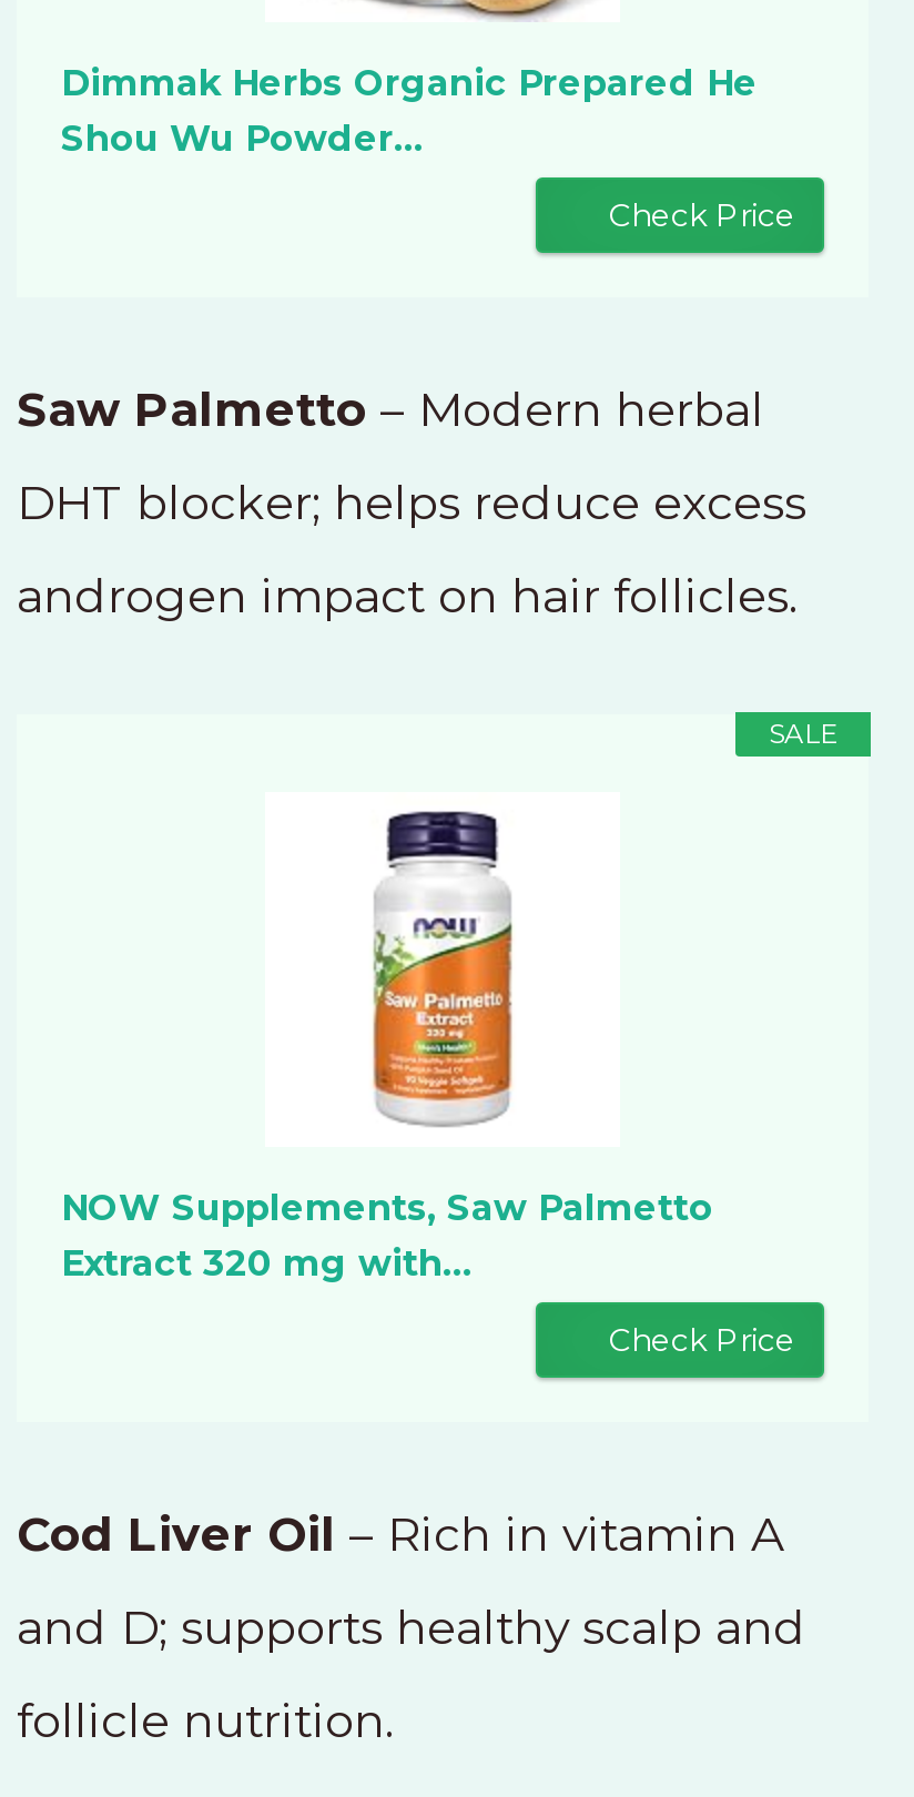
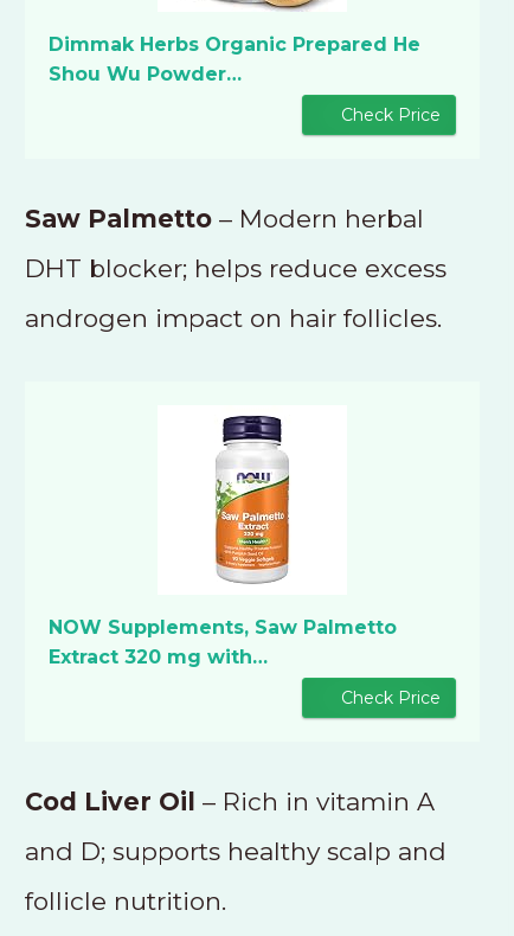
- SALE
